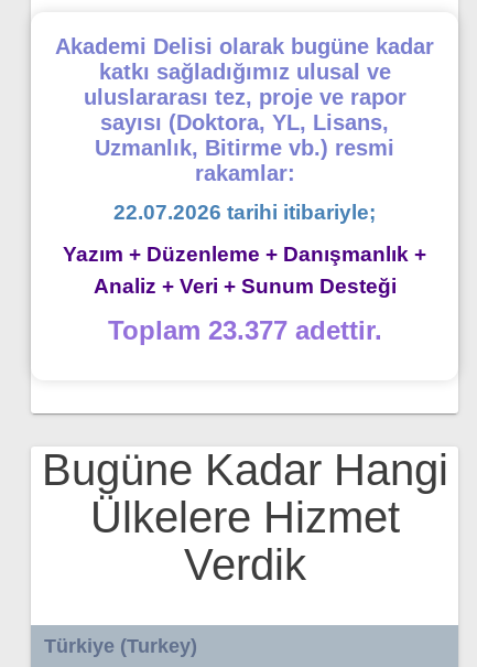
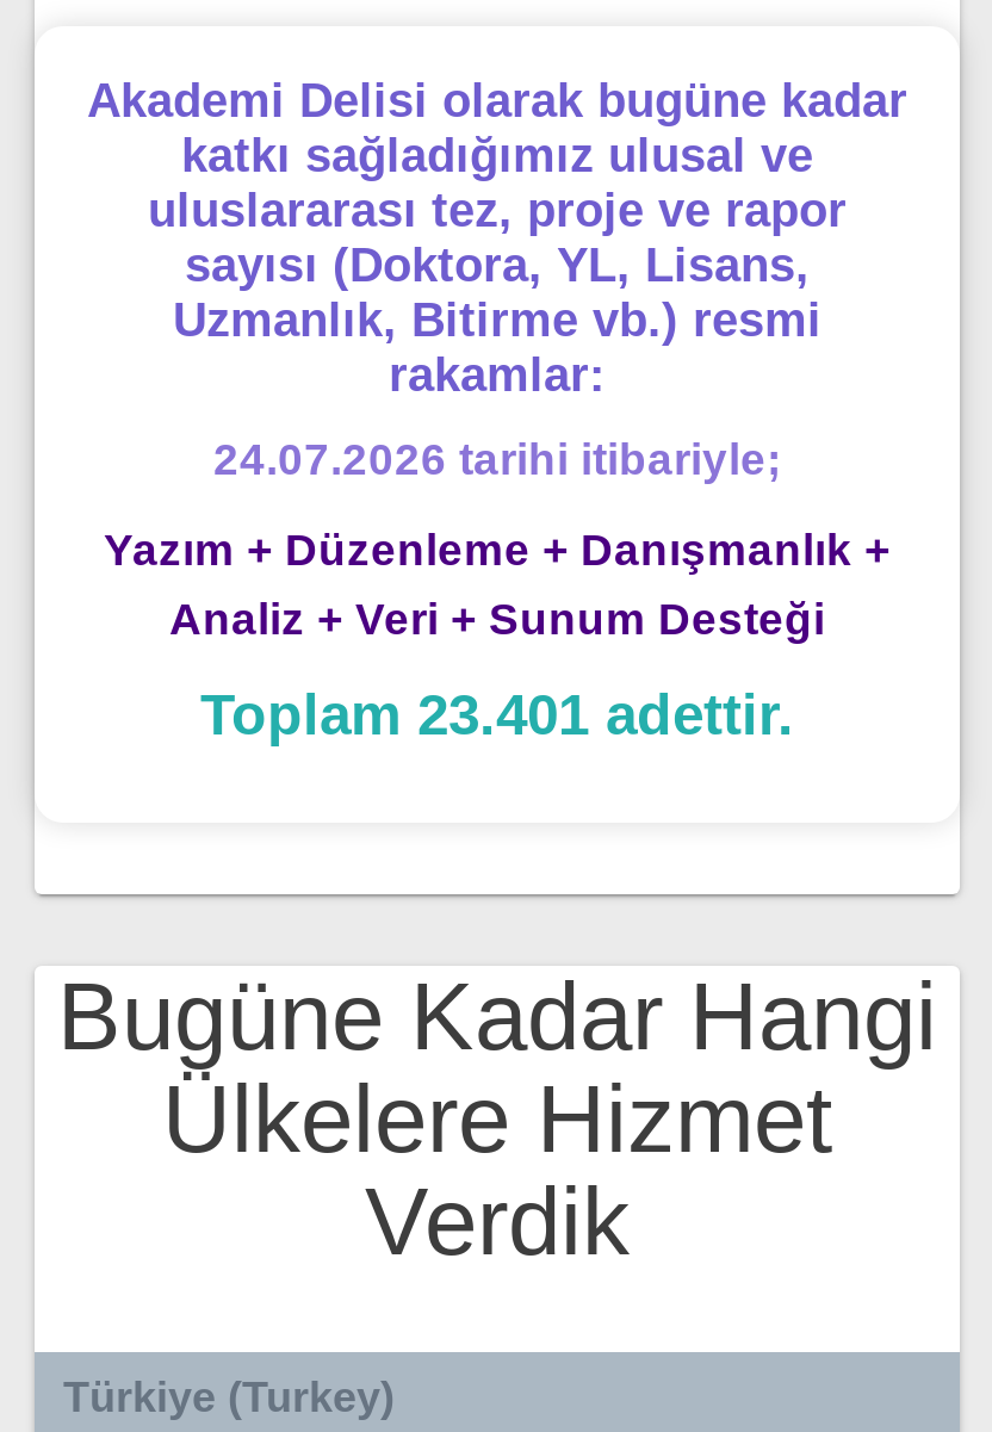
- 22.07.2026 tarihi itibariyle;
+ 24.07.2026 tarihi itibariyle;

- Toplam 23.377 adettir.
+ Toplam 23.401 adettir.
